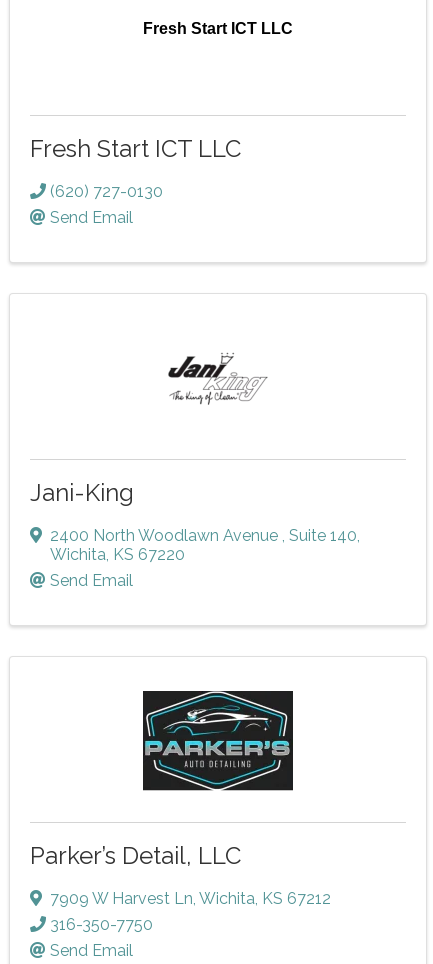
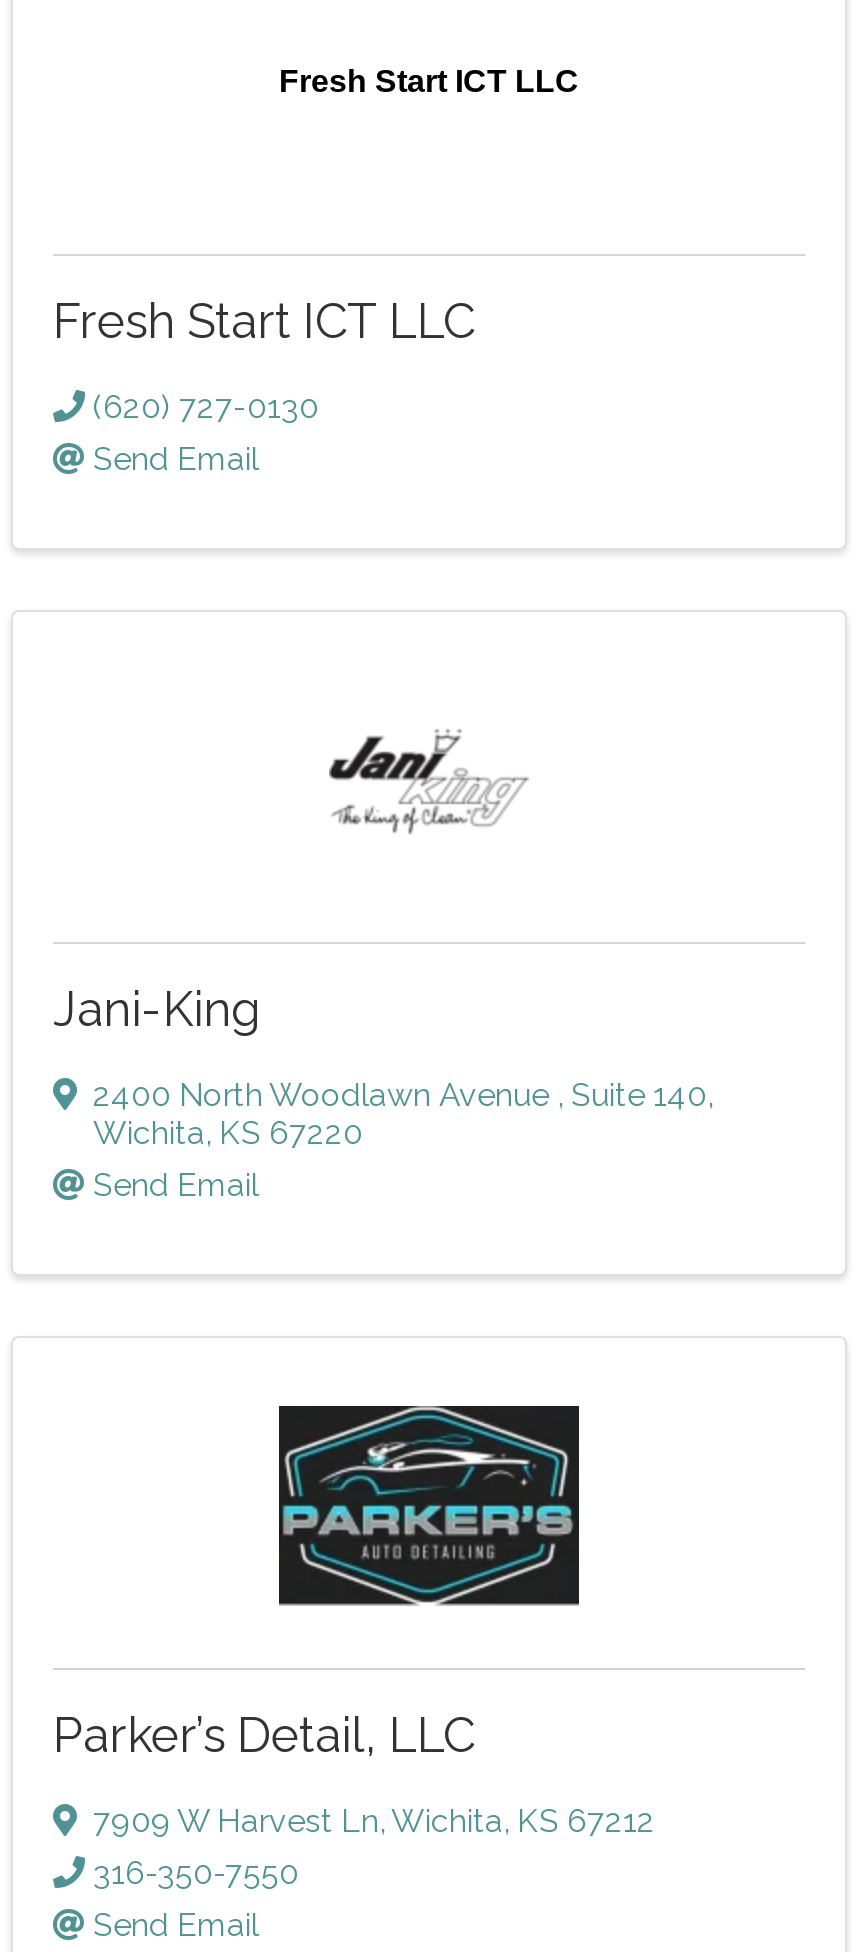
- 316-350-7750
+ 316-350-7550
